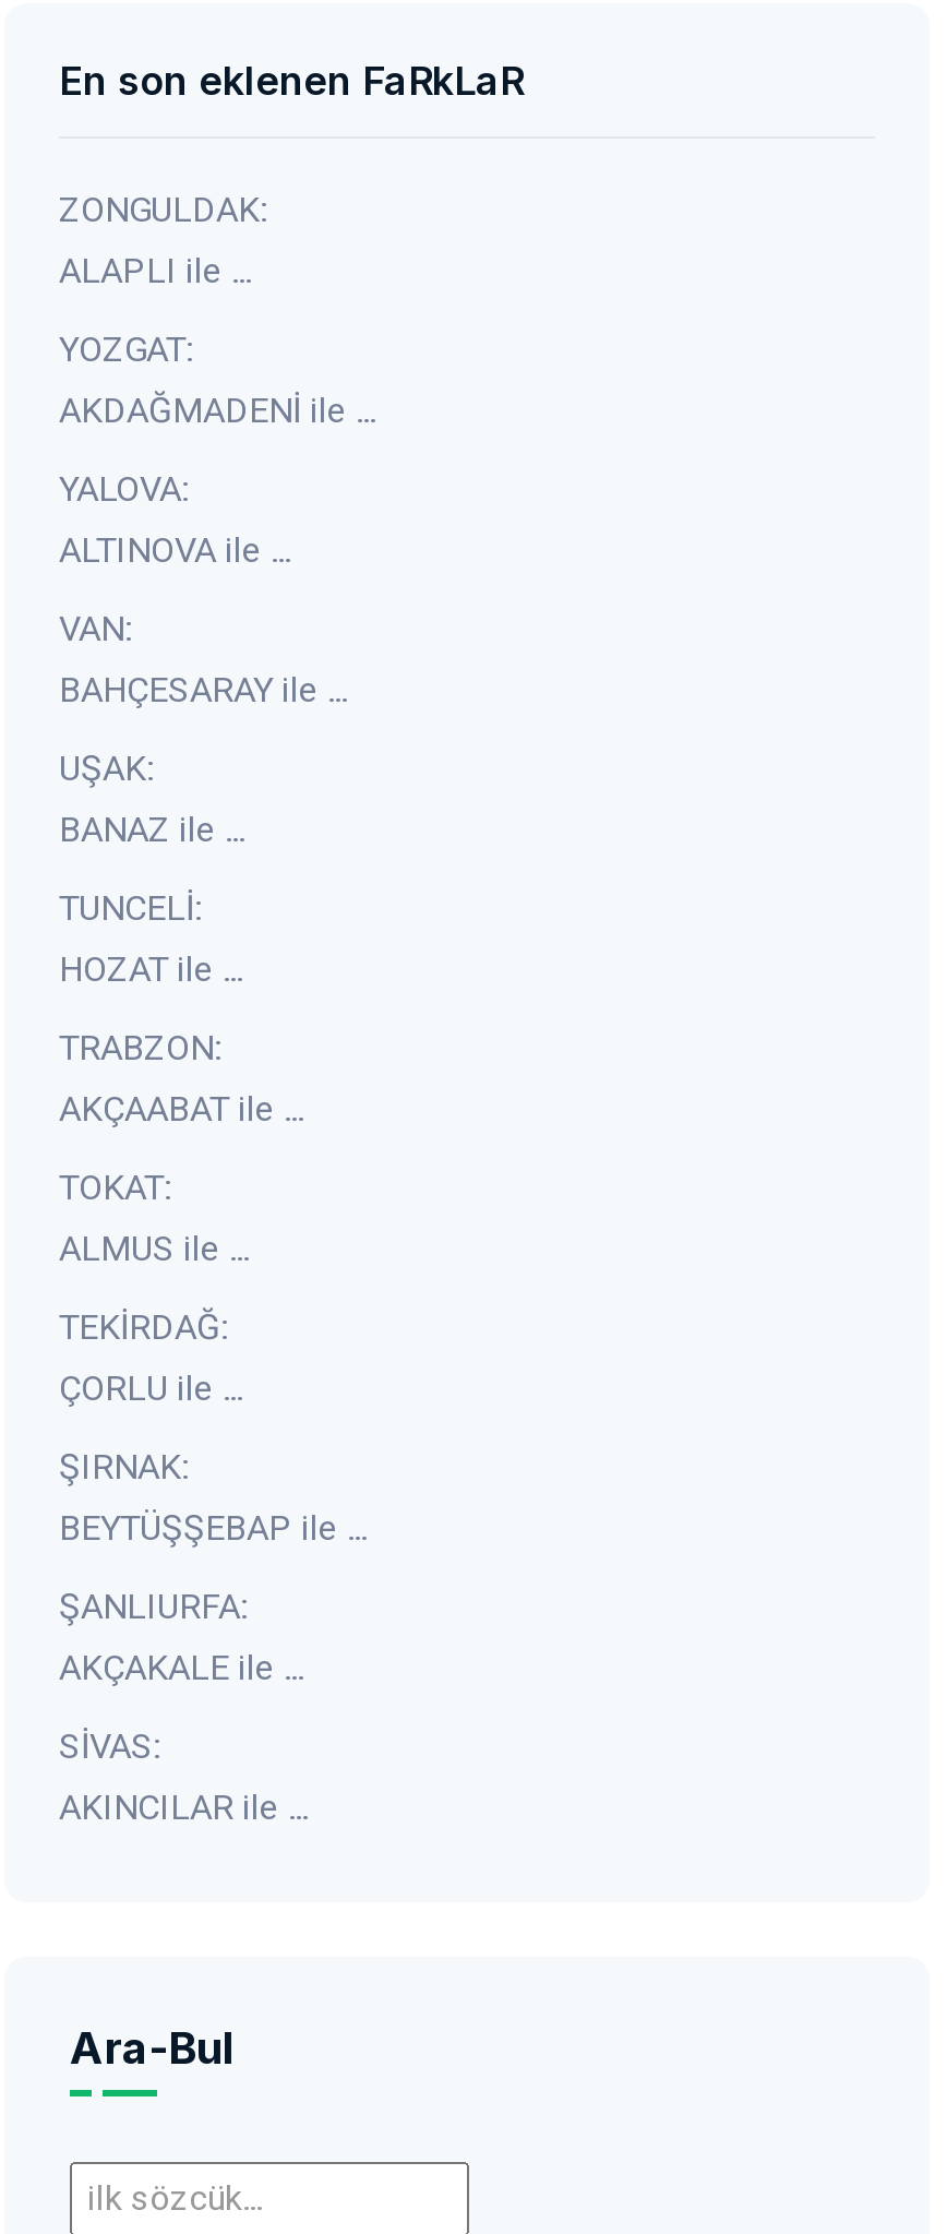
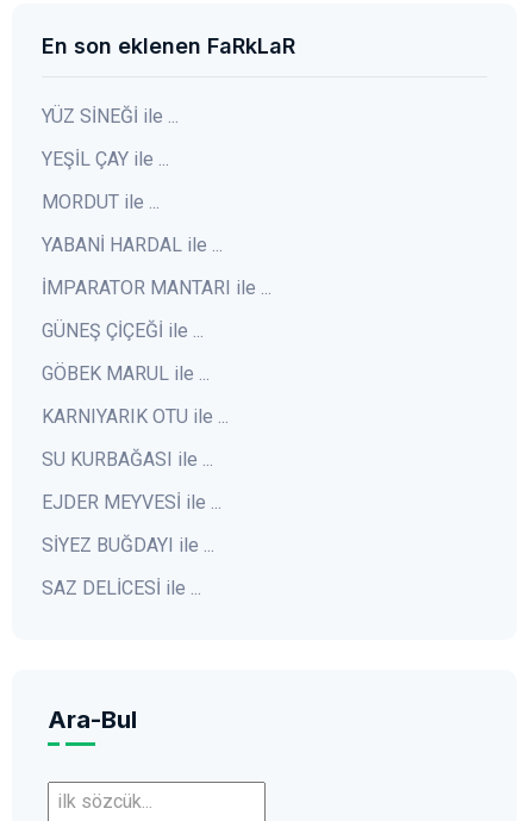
- ZONGULDAK:
- ALAPLI ile ...
- YOZGAT:
- AKDAĞMADENİ ile ...
- YALOVA:
- ALTINOVA ile ...
- VAN:
- BAHÇESARAY ile ...
- UŞAK:
- BANAZ ile ...
- TUNCELİ:
- HOZAT ile ...
- TRABZON:
- AKÇAABAT ile ...
- TOKAT:
- ALMUS ile ...
- TEKİRDAĞ:
- ÇORLU ile ...
- ŞIRNAK:
- BEYTÜŞŞEBAP ile ...
- ŞANLIURFA:
- AKÇAKALE ile ...
- SİVAS:
- AKINCILAR ile ...
+ YÜZ SİNEĞİ ile ...
+ YEŞİL ÇAY ile ...
+ MORDUT ile ...
+ YABANİ HARDAL ile ...
+ İMPARATOR MANTARI ile ...
+ GÜNEŞ ÇİÇEĞİ ile ...
+ GÖBEK MARUL ile ...
+ KARNIYARIK OTU ile ...
+ SU KURBAĞASI ile ...
+ EJDER MEYVESİ ile ...
+ SİYEZ BUĞDAYI ile ...
+ SAZ DELİCESİ ile ...
